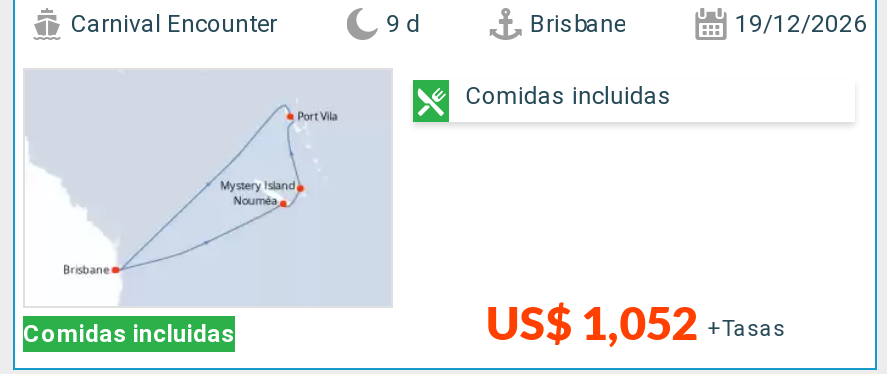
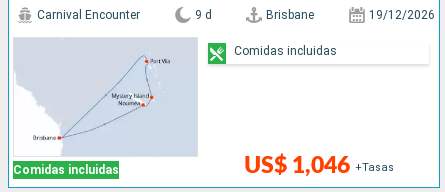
- US$ 1,052 +Tasas
+ US$ 1,046 +Tasas
